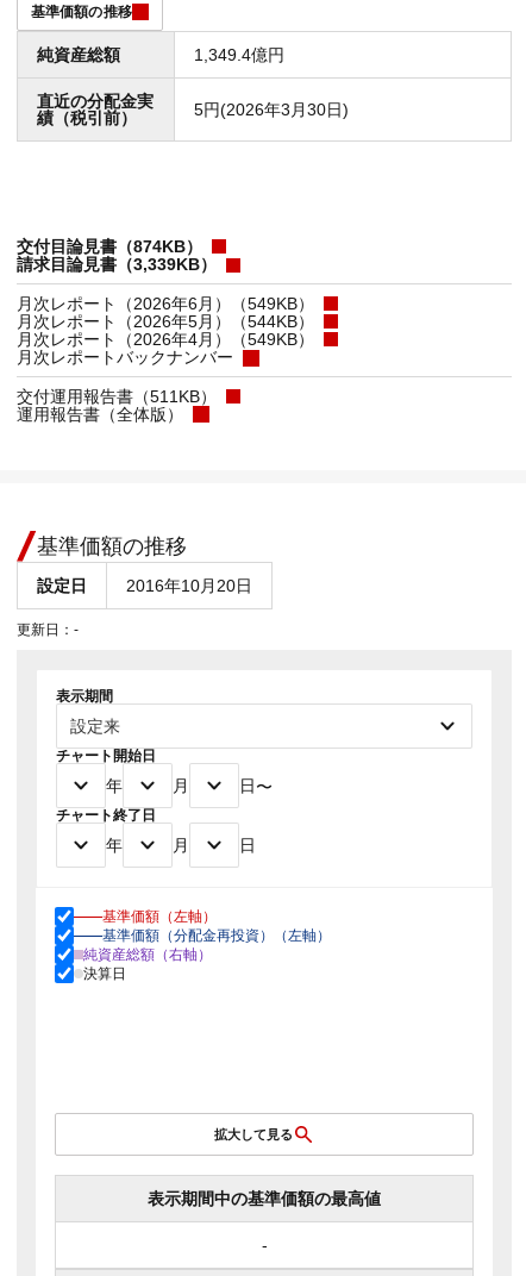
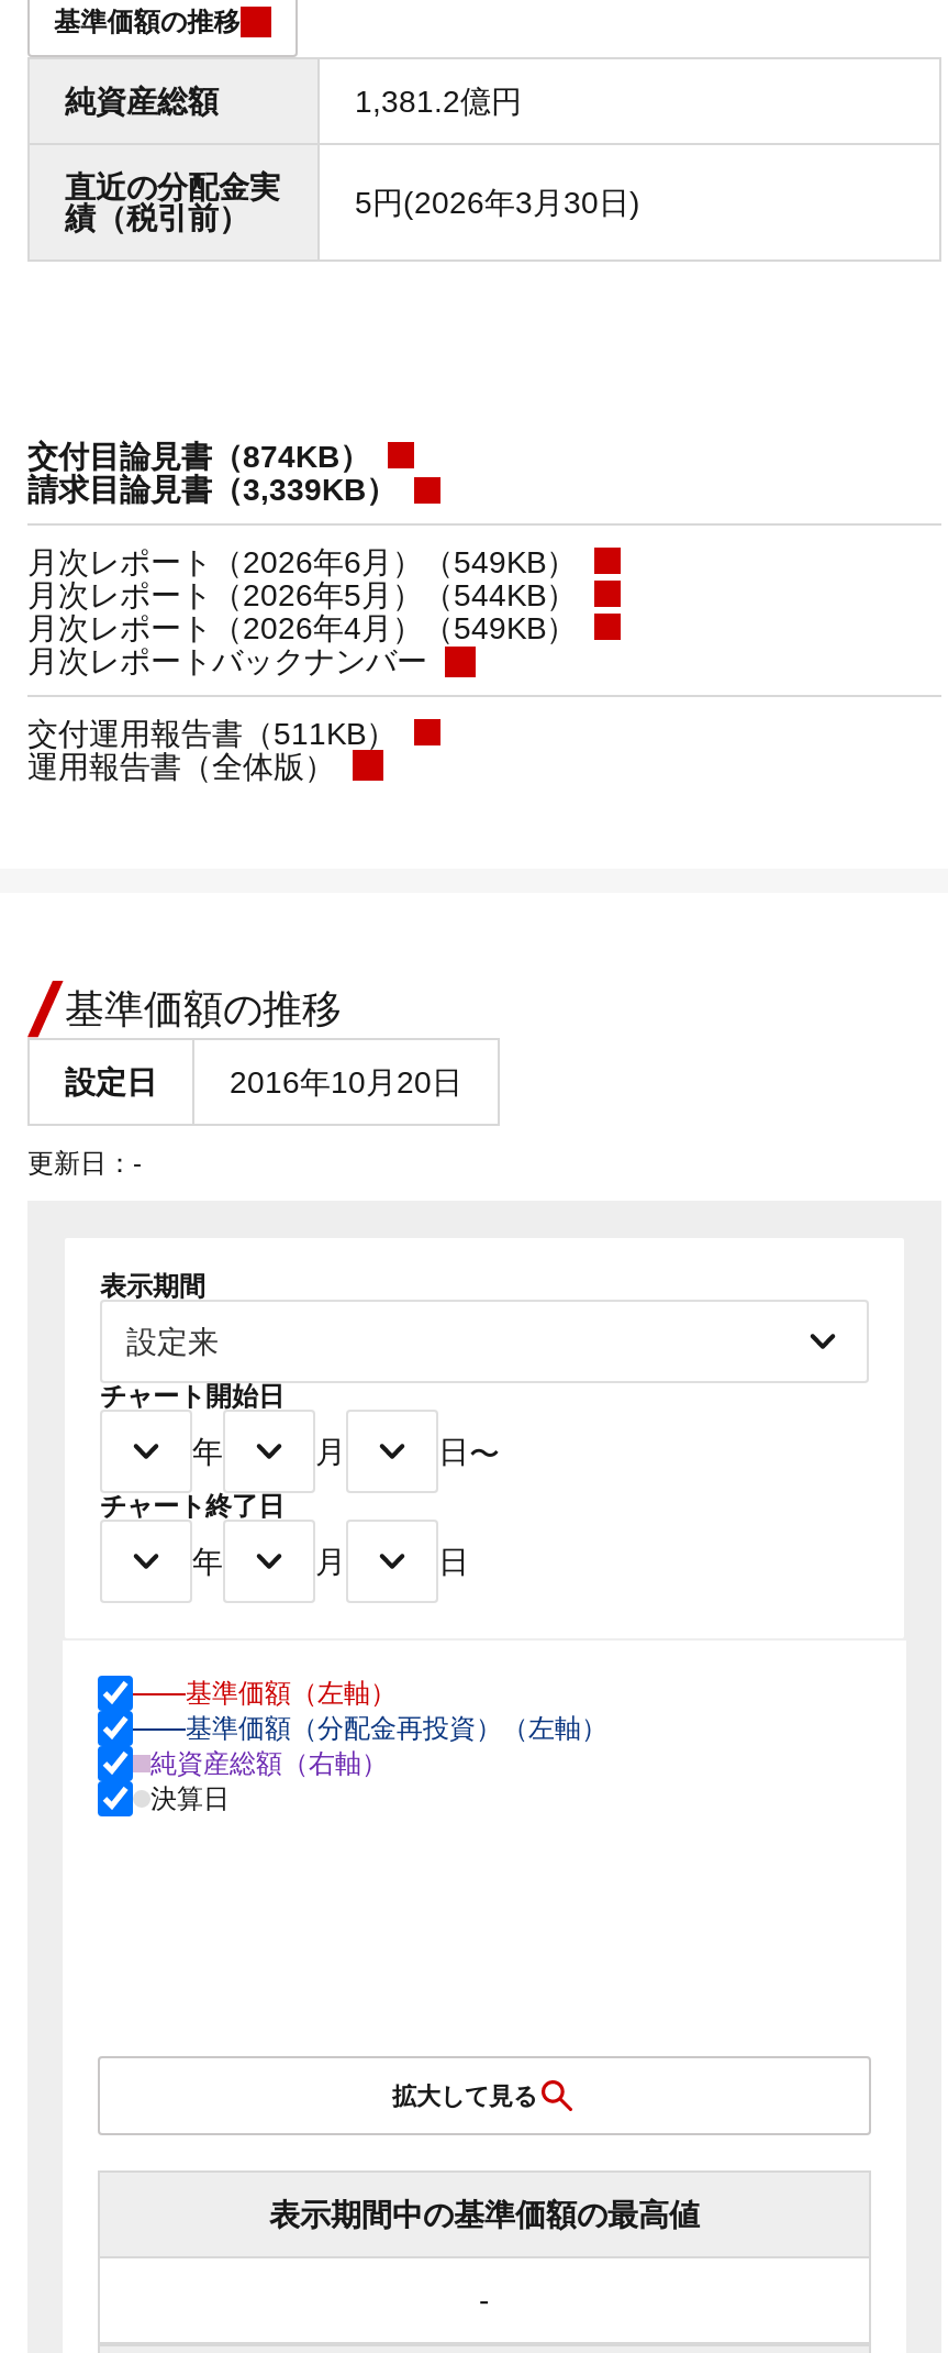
- 1,349.4億円
+ 1,381.2億円
